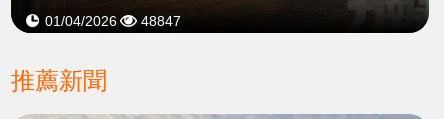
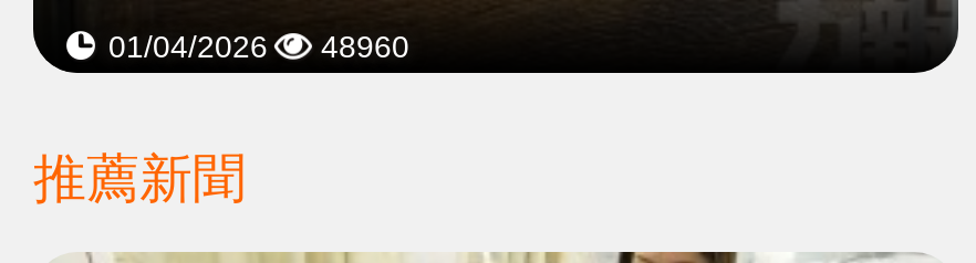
- 01/04/2026 48847
+ 01/04/2026 48960
